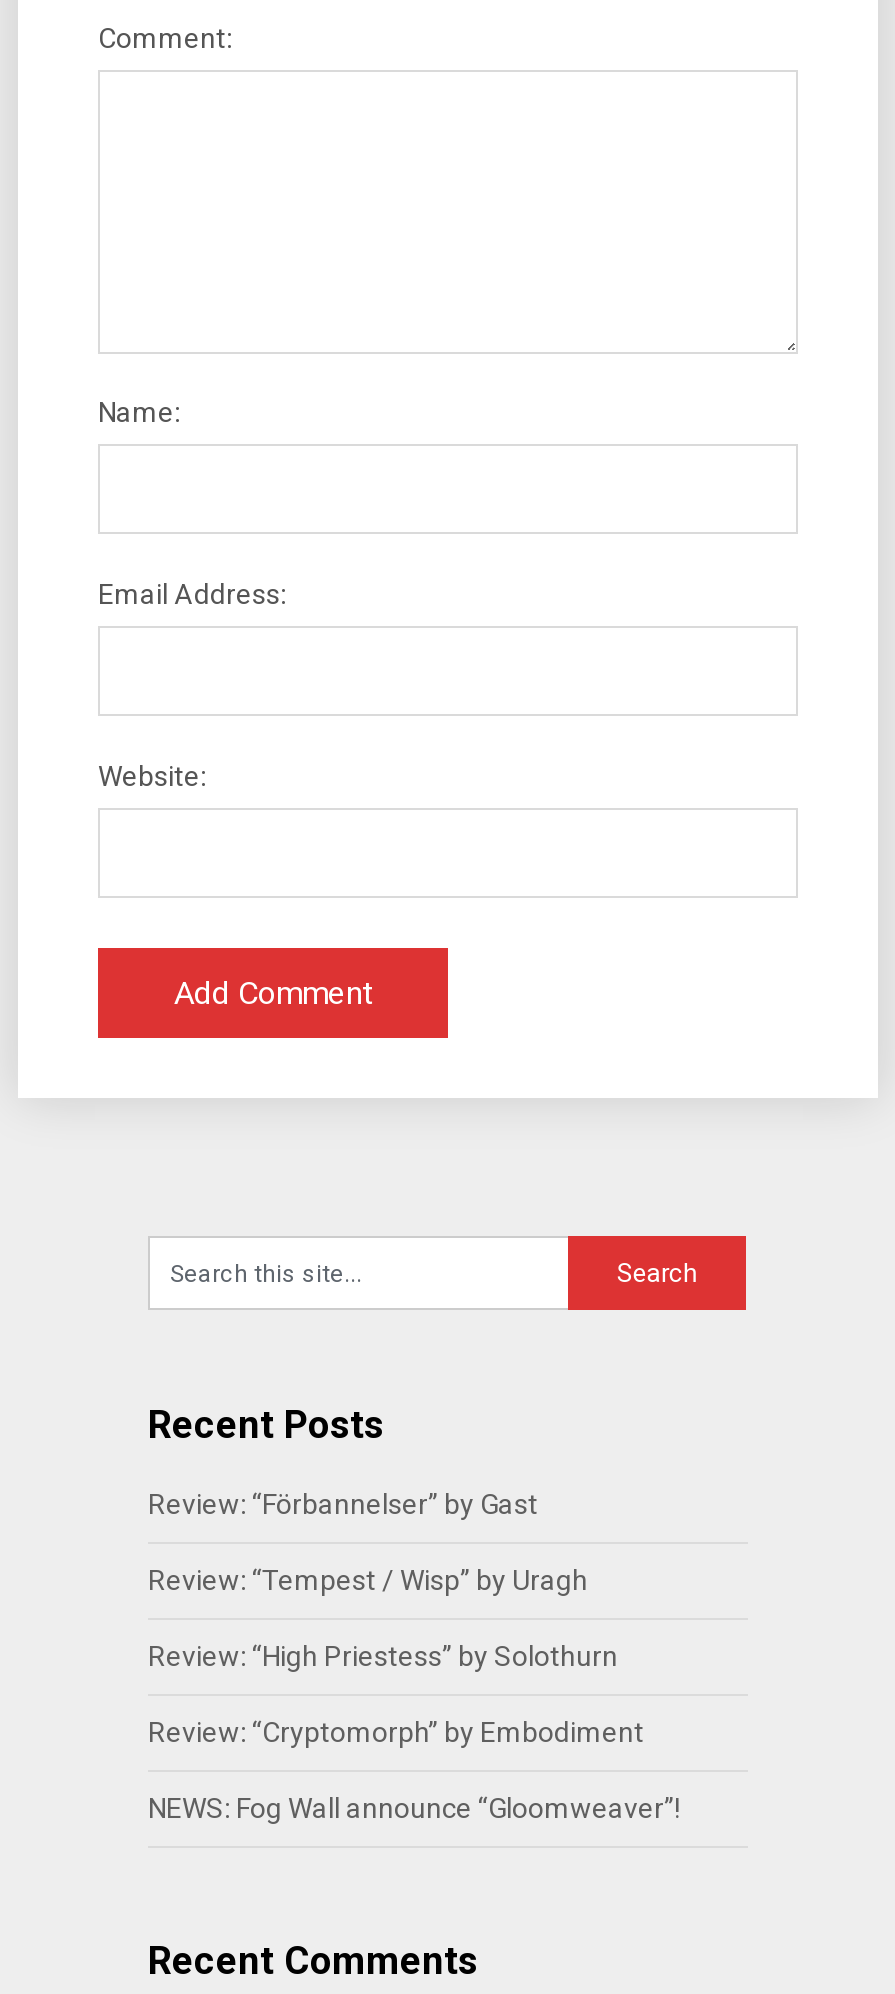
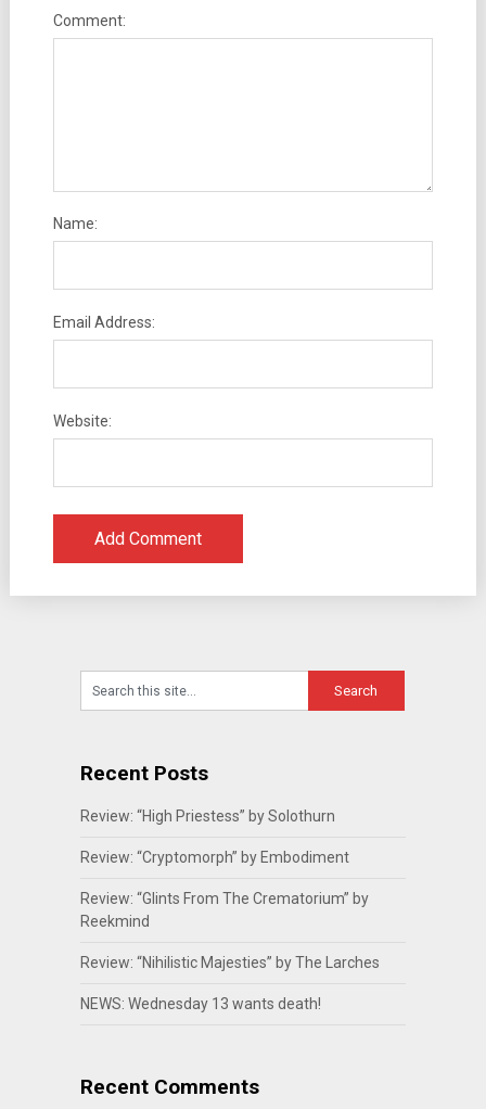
- Review: “Förbannelser” by Gast
- Review: “Tempest / Wisp” by Uragh

moved up: Review: “High Priestess” by Solothurn | Review: “Cryptomorph” by Embodiment

- NEWS: Fog Wall announce “Gloomweaver”!
+ Review: “Glints From The Crematorium” by
+ Reekmind
+ Review: “Nihilistic Majesties” by The Larches
+ NEWS: Wednesday 13 wants death!
